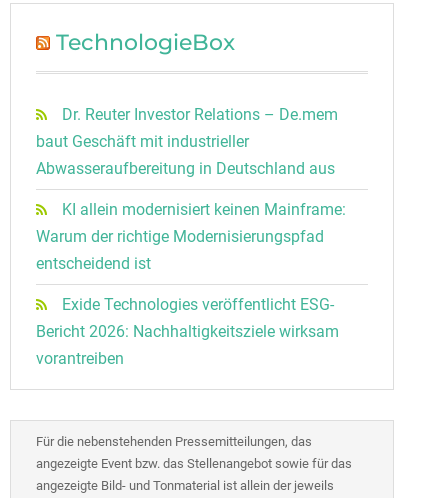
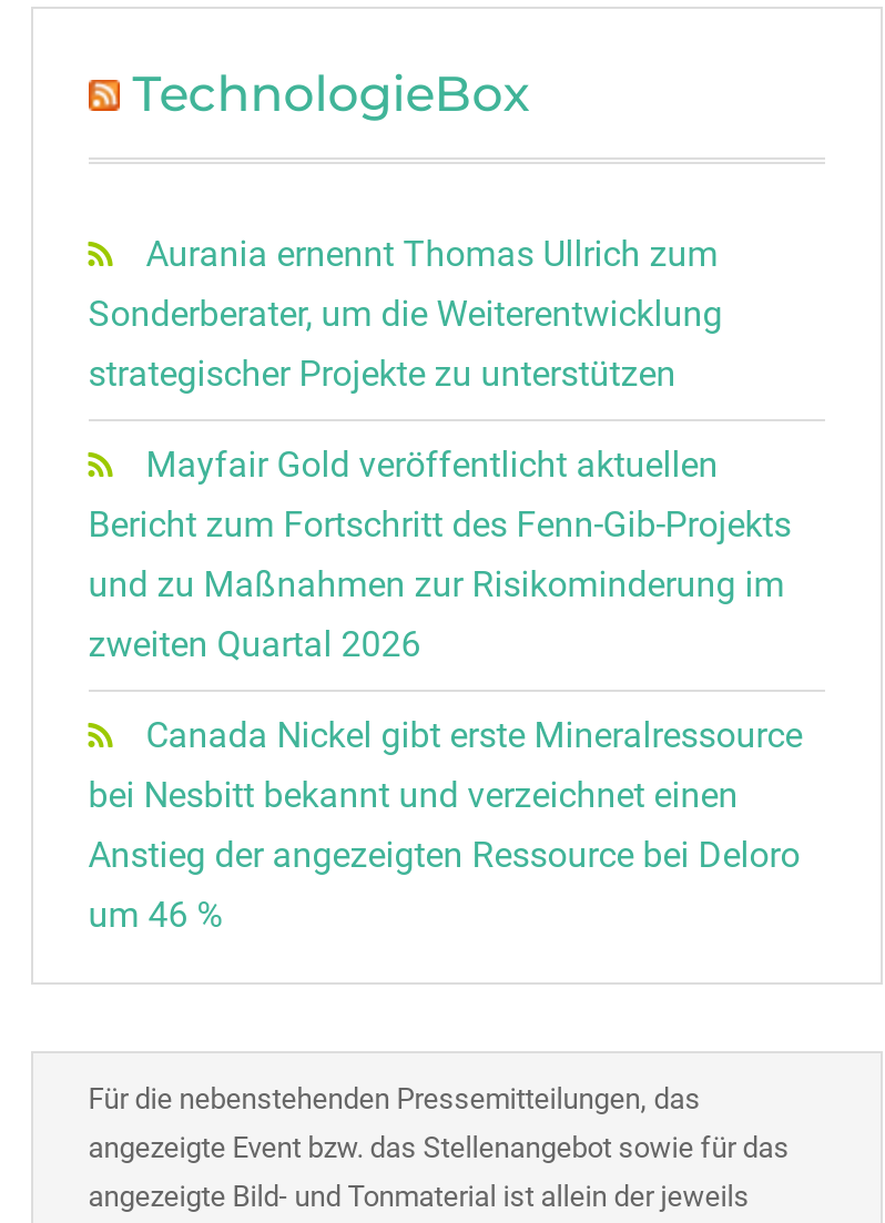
- Dr. Reuter Investor Relations – De.mem
- baut Geschäft mit industrieller
- Abwasseraufbereitung in Deutschland aus
+ Aurania ernennt Thomas Ullrich zum
+ Sonderberater, um die Weiterentwicklung
+ strategischer Projekte zu unterstützen

- KI allein modernisiert keinen Mainframe:
- Warum der richtige Modernisierungspfad
- entscheidend ist
+ Mayfair Gold veröffentlicht aktuellen
+ Bericht zum Fortschritt des Fenn-Gib-Projekts
+ und zu Maßnahmen zur Risikominderung im
+ zweiten Quartal 2026

- Exide Technologies veröffentlicht ESG-
- Bericht 2026: Nachhaltigkeitsziele wirksam
- vorantreiben
+ Canada Nickel gibt erste Mineralressource
+ bei Nesbitt bekannt und verzeichnet einen
+ Anstieg der angezeigten Ressource bei Deloro
+ um 46 %
